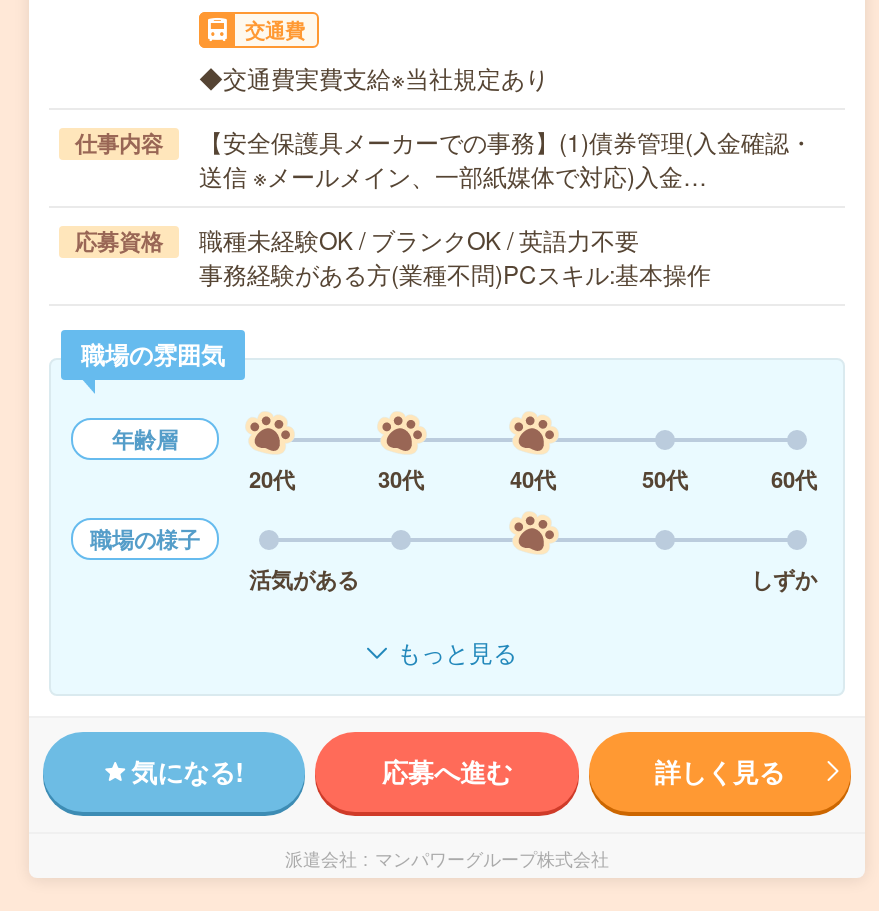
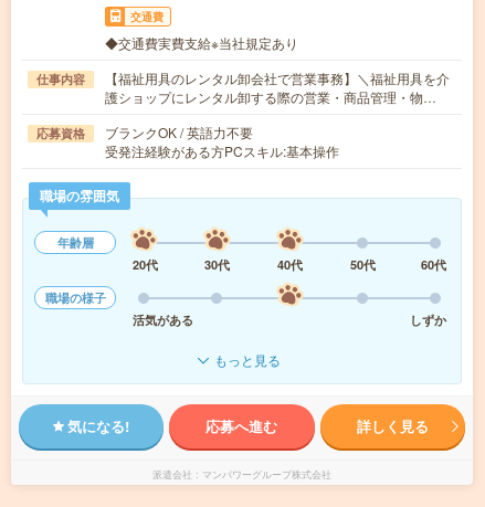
- 【安全保護具メーカーでの事務】(1)債券管理(入金確認・
- 送信 ※メールメイン、一部紙媒体で対応)入金…
+ 【福祉用具のレンタル卸会社で営業事務】＼福祉用具を介
+ 護ショップにレンタル卸する際の営業・商品管理・物…

- 職種未経験OK / ブランクOK / 英語力不要
- 事務経験がある方(業種不問)PCスキル:基本操作
+ ブランクOK / 英語力不要
+ 受発注経験がある方PCスキル:基本操作
